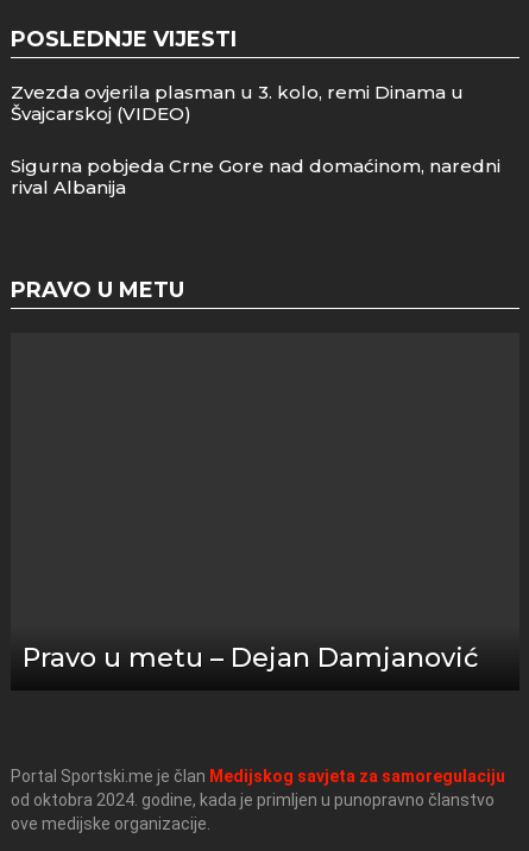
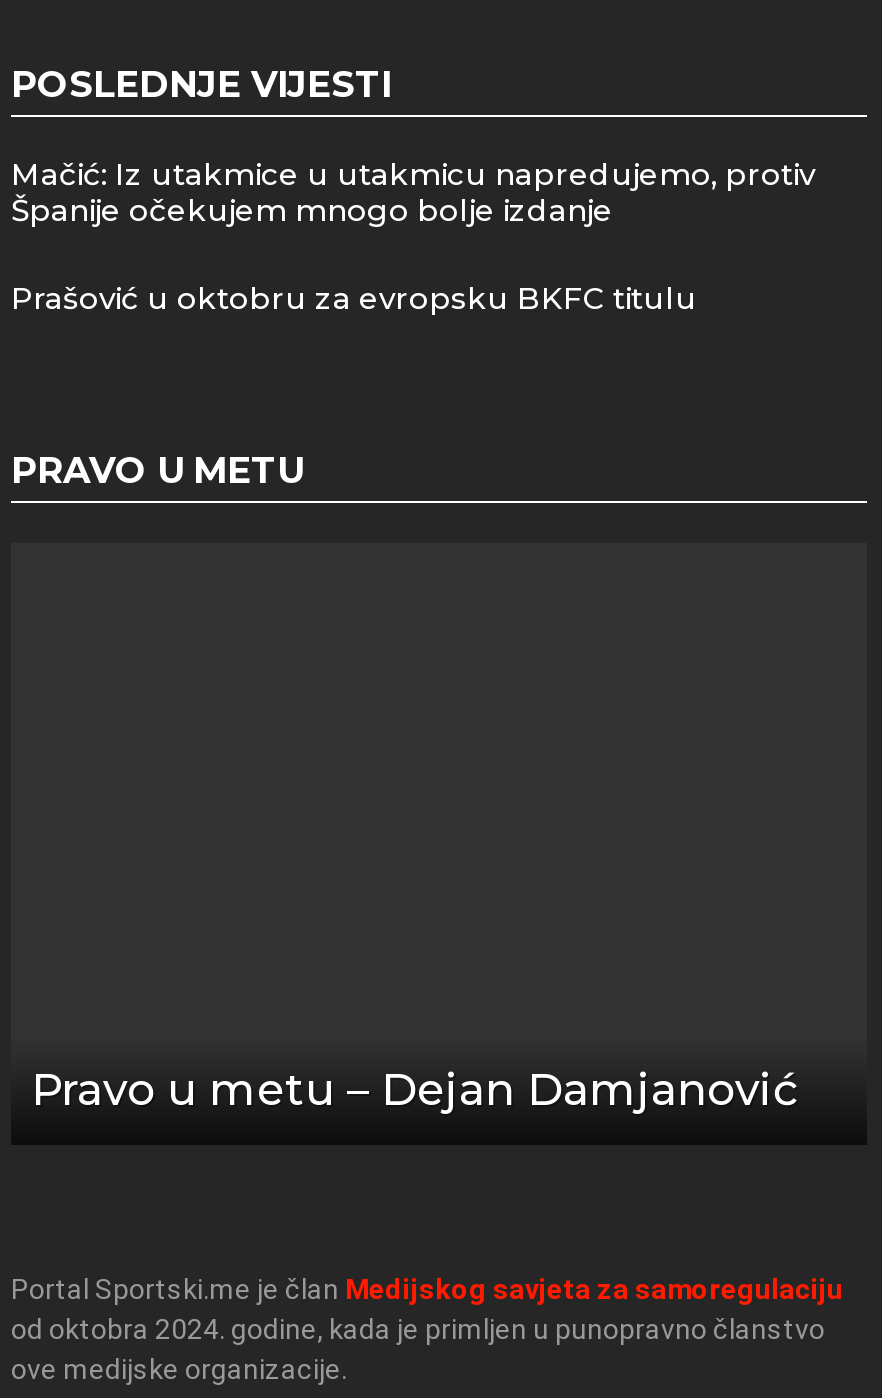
- Zvezda ovjerila plasman u 3. kolo, remi Dinama u
- Švajcarskoj (VIDEO)
+ Mačić: Iz utakmice u utakmicu napredujemo, protiv
+ Španije očekujem mnogo bolje izdanje

- Sigurna pobjeda Crne Gore nad domaćinom, naredni
- rival Albanija
+ Prašović u oktobru za evropsku BKFC titulu
